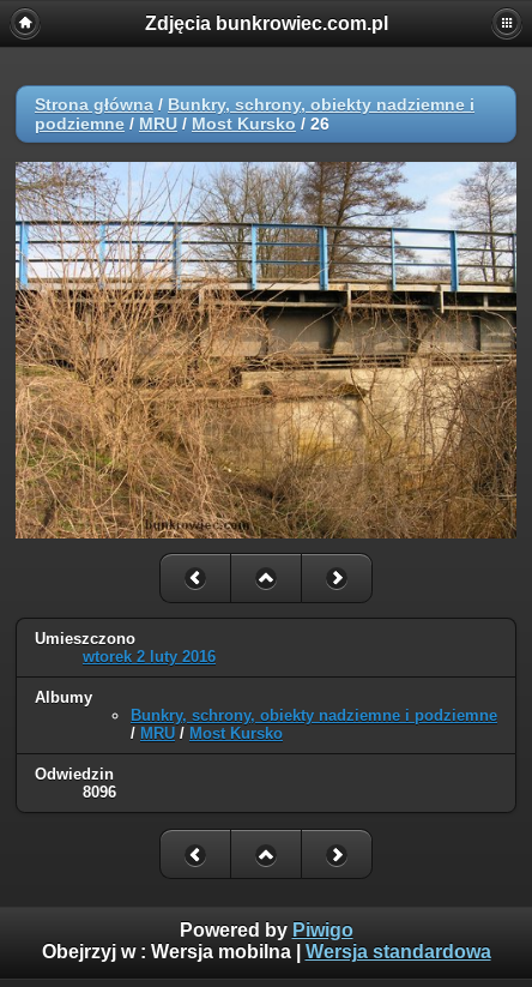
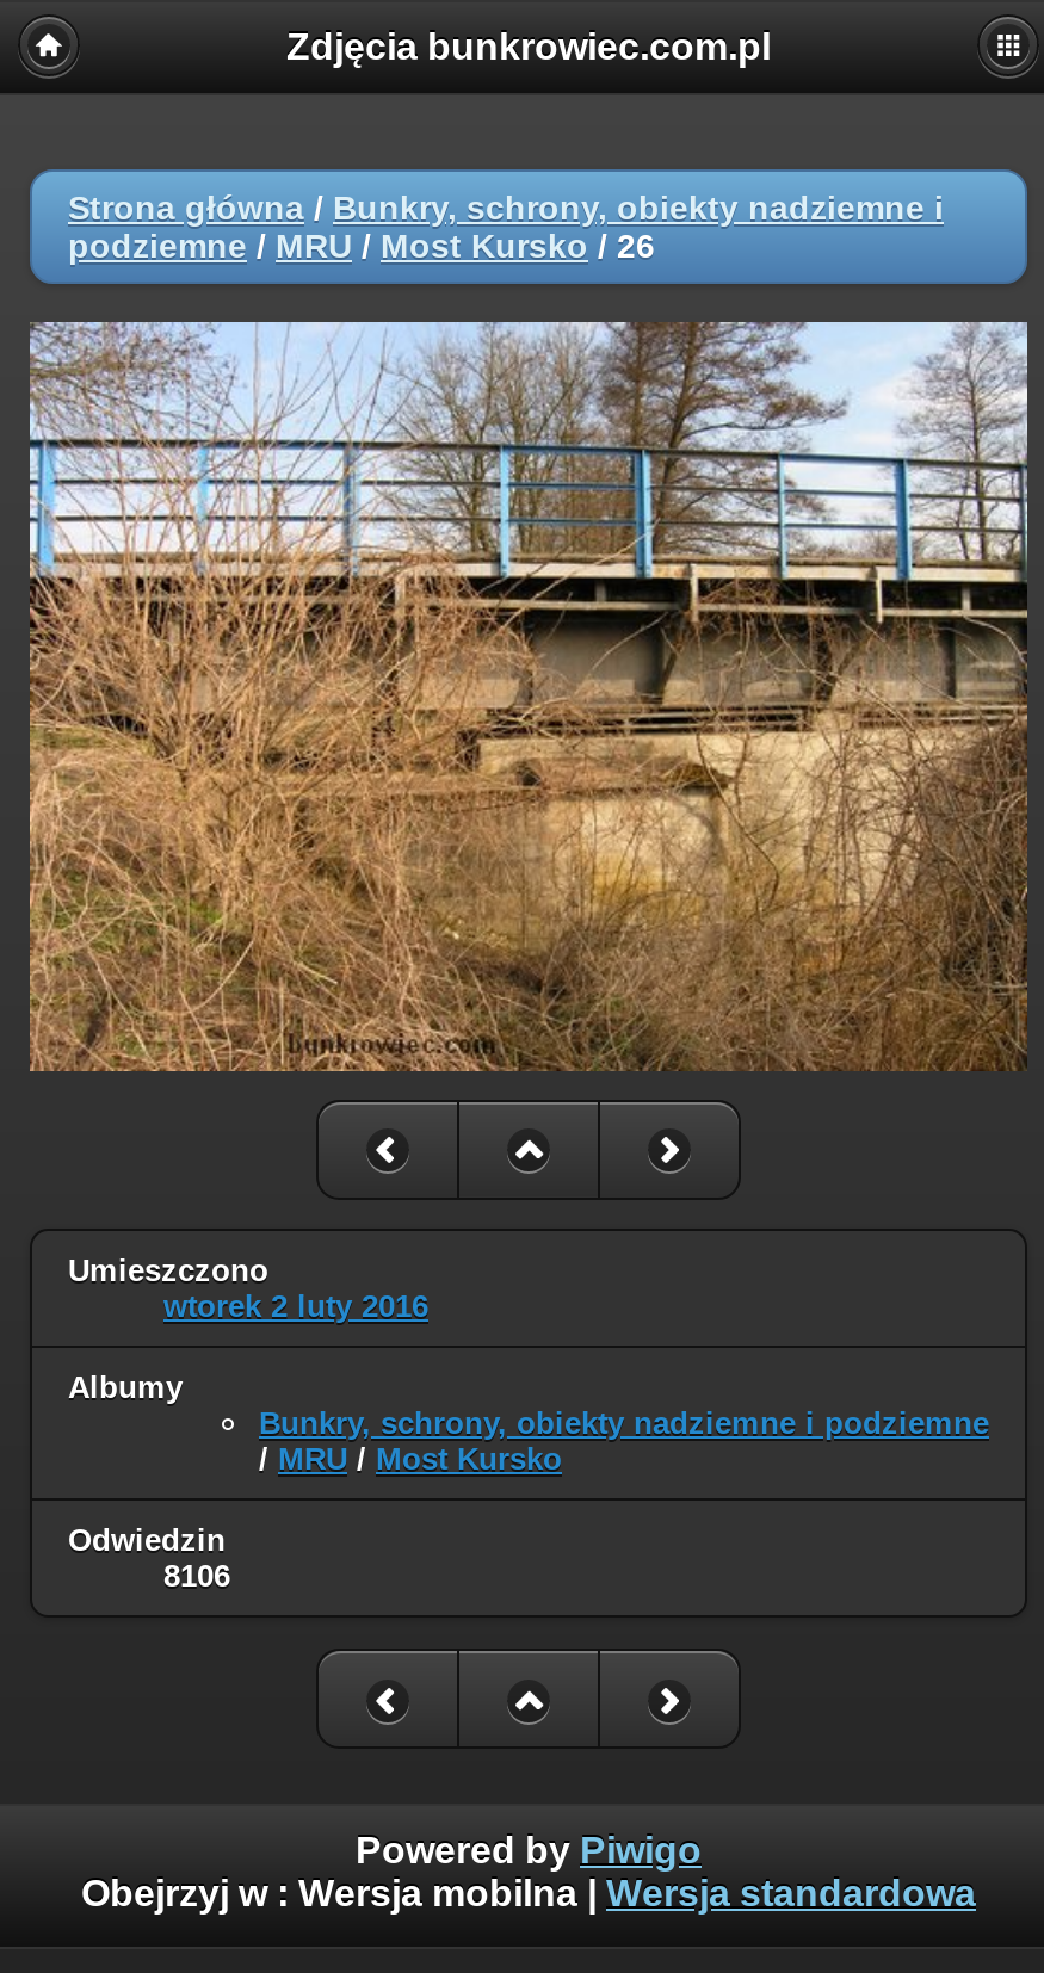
- 8096
+ 8106
